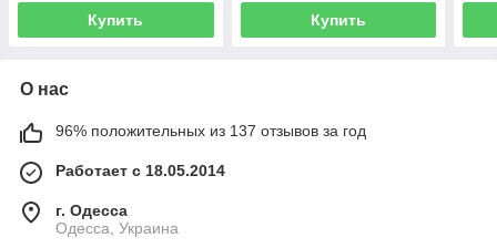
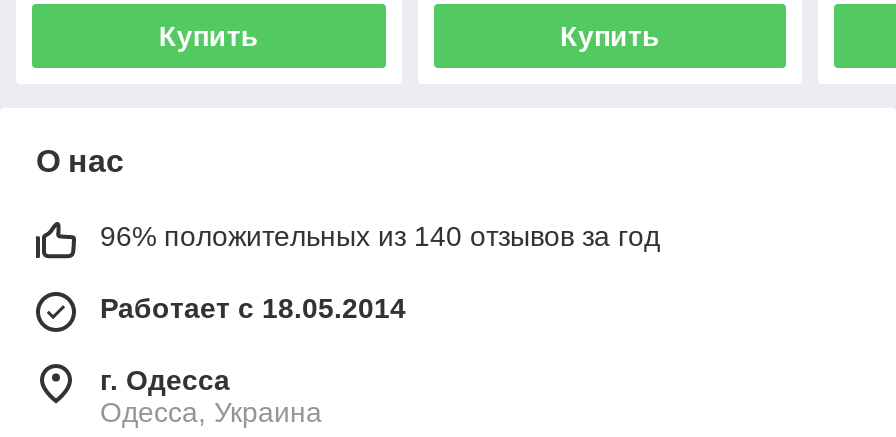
- 96% положительных из 137 отзывов за год
+ 96% положительных из 140 отзывов за год
